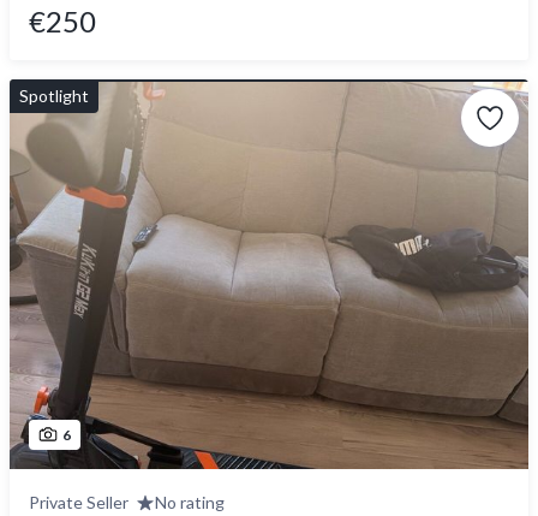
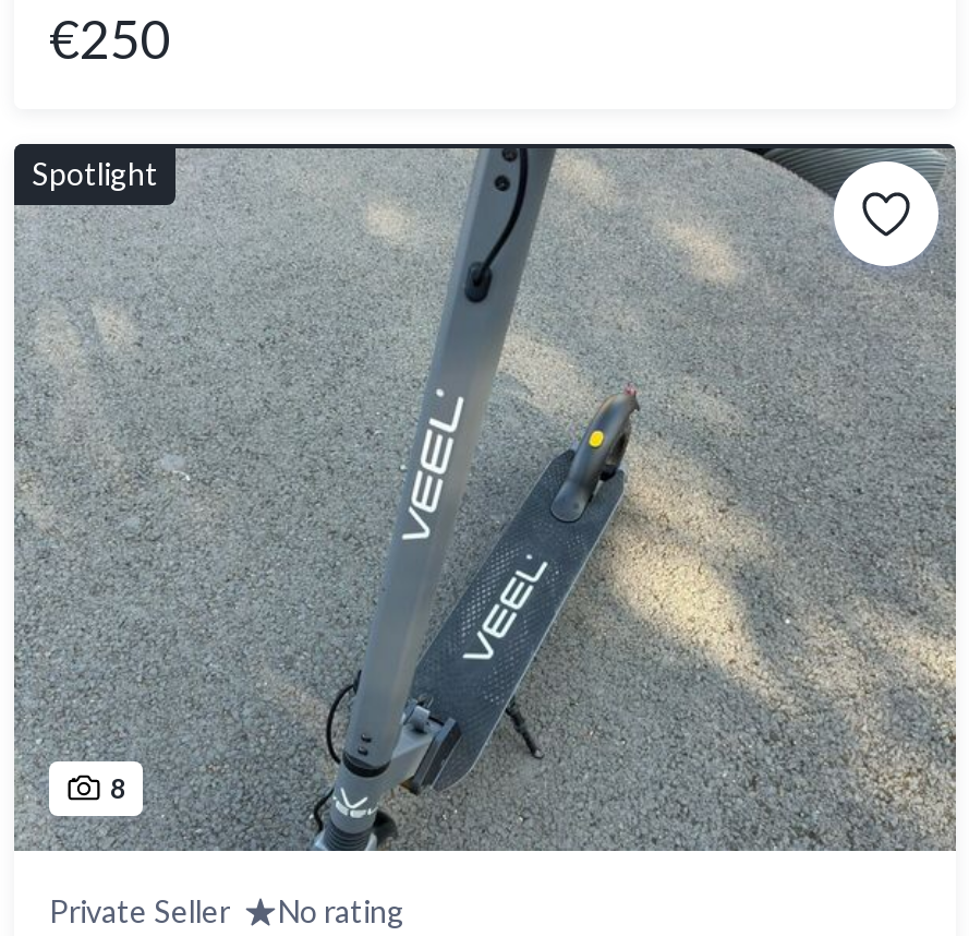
- [image]
- 6
+ [image]
+ 8
